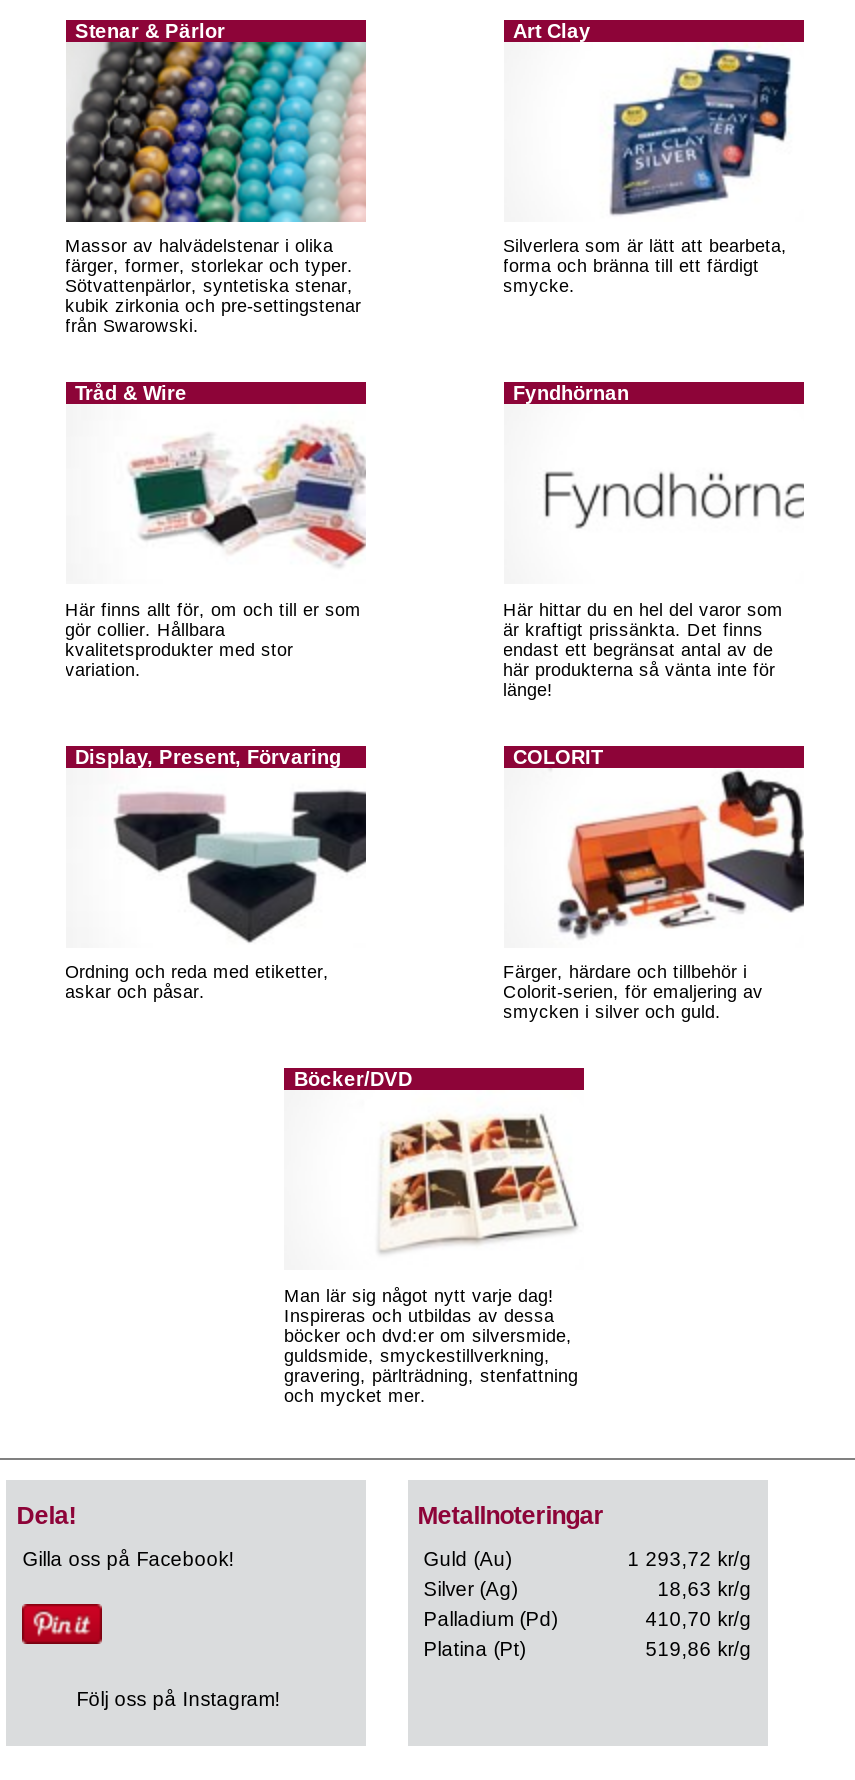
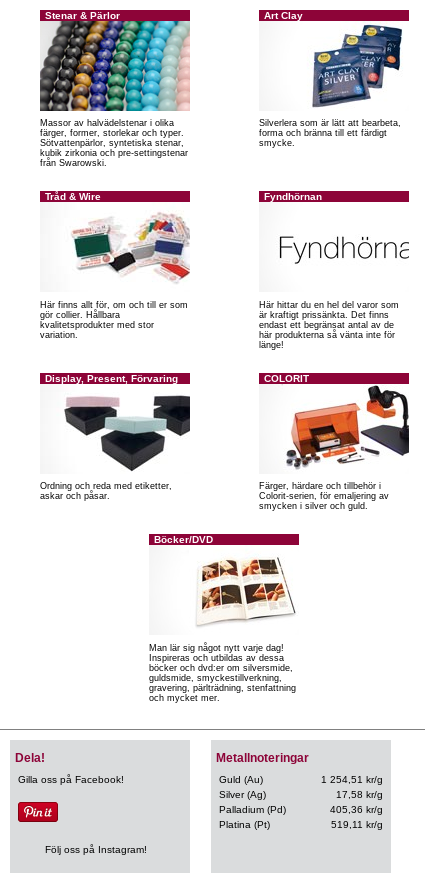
- 1 293,72 kr/g
+ 1 254,51 kr/g

- 18,63 kr/g
+ 17,58 kr/g

- 410,70 kr/g
+ 405,36 kr/g

- 519,86 kr/g
+ 519,11 kr/g
